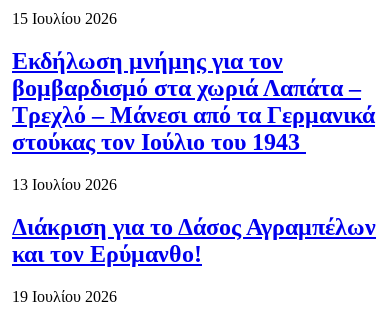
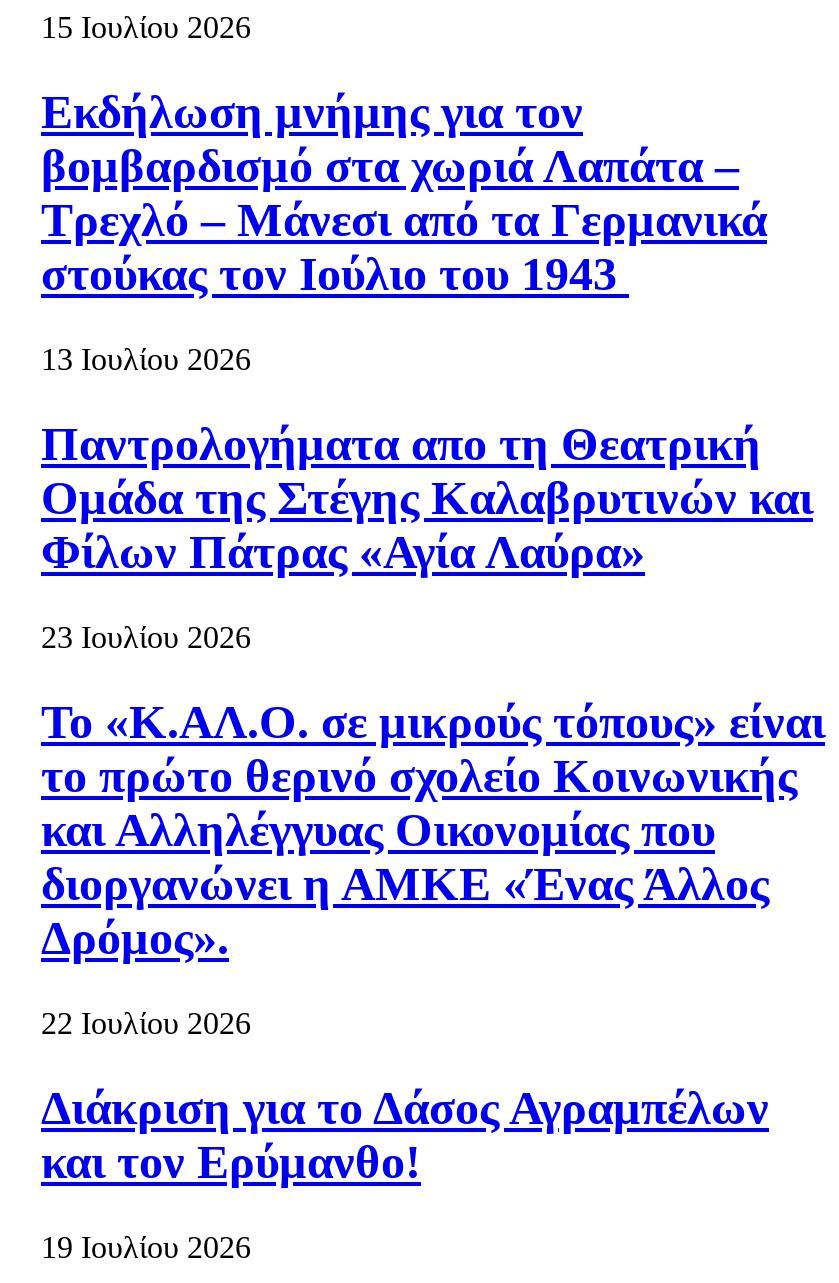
+ Παντρολογήματα απο τη Θεατρική
+ Ομάδα της Στέγης Καλαβρυτινών και
+ Φίλων Πάτρας «Αγία Λαύρα»
+ 23 Ιουλίου 2026
+ Το «Κ.ΑΛ.Ο. σε μικρούς τόπους» είναι
+ το πρώτο θερινό σχολείο Κοινωνικής
+ και Αλληλέγγυας Οικονομίας που
+ διοργανώνει η ΑΜΚΕ «Ένας Άλλος
+ Δρόμος».
+ 22 Ιουλίου 2026
